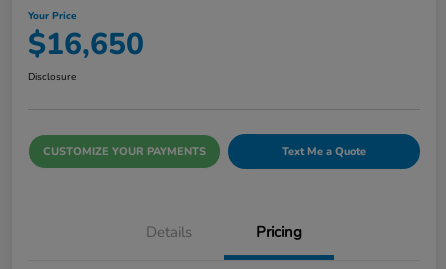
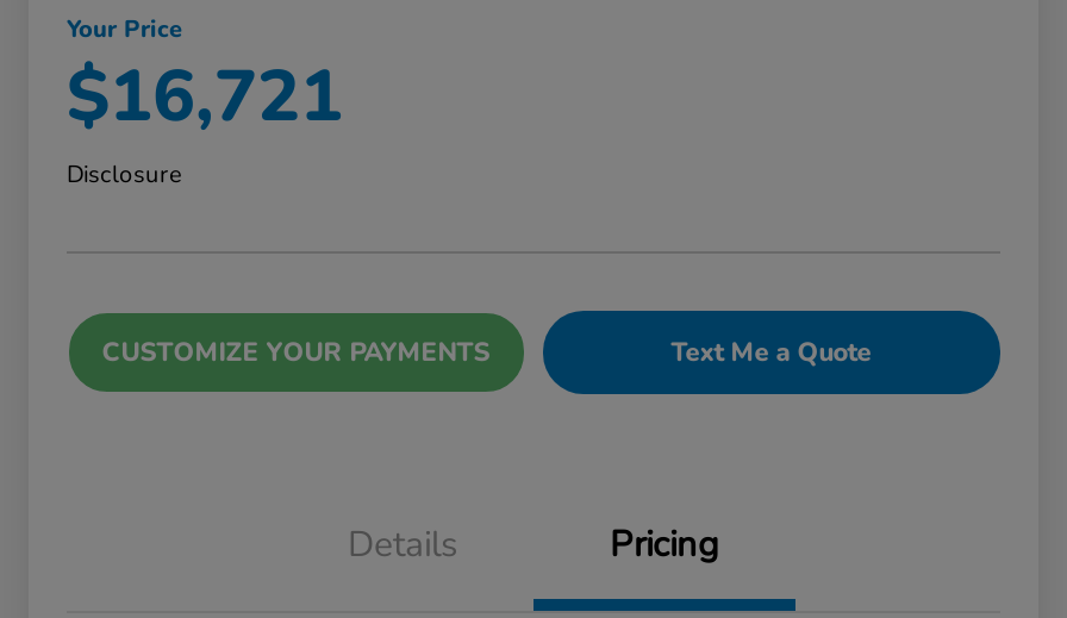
- $16,650
+ $16,721
